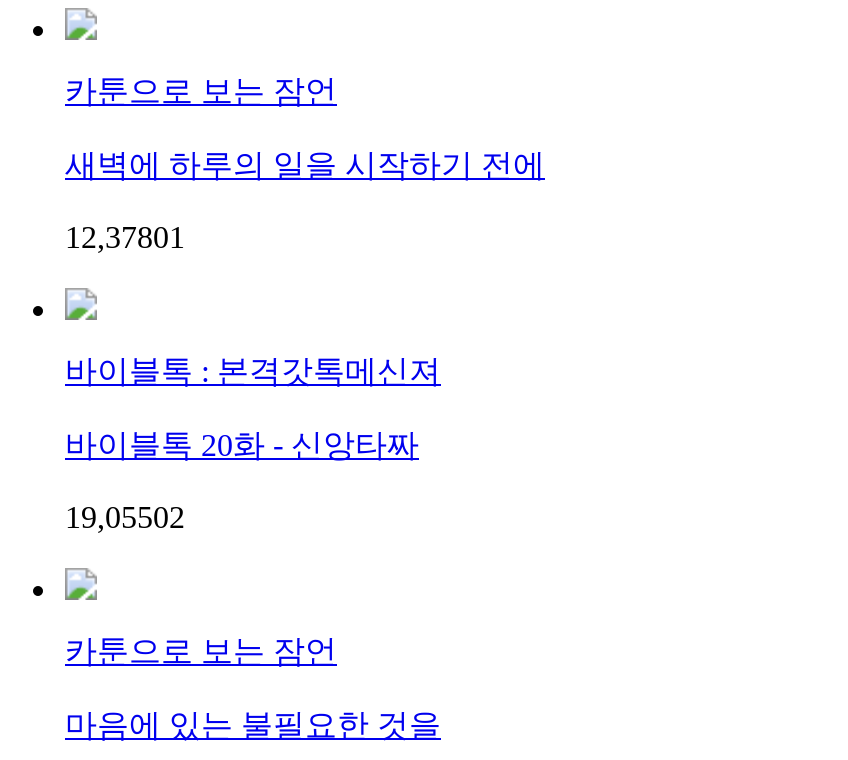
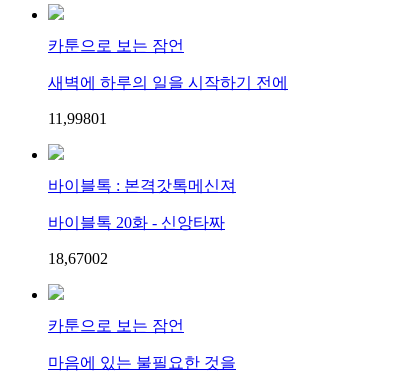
- 12,37801
+ 11,99801

- 19,05502
+ 18,67002
